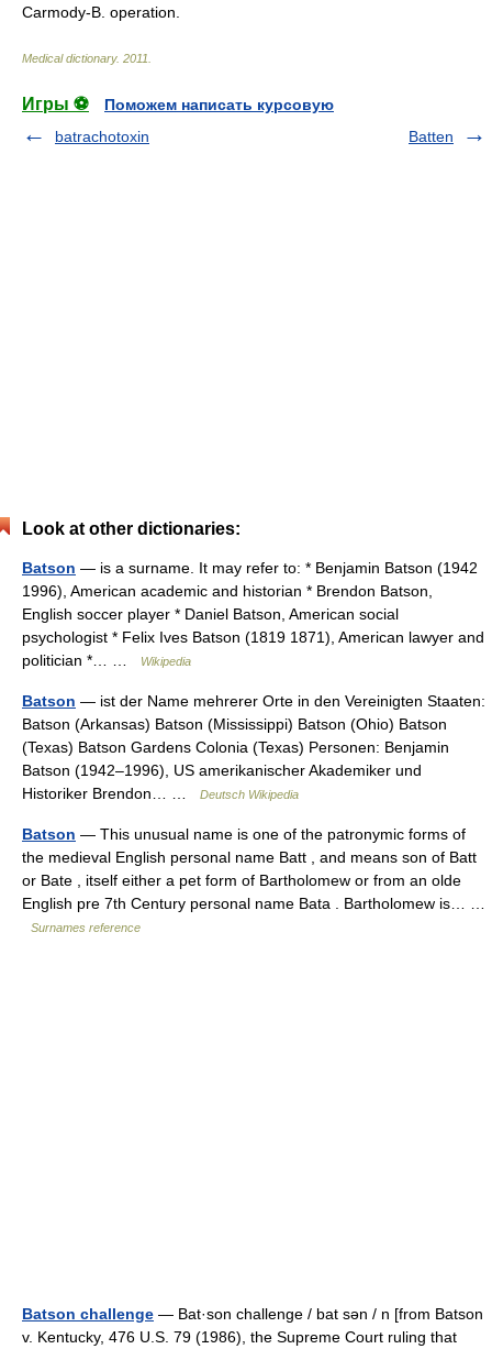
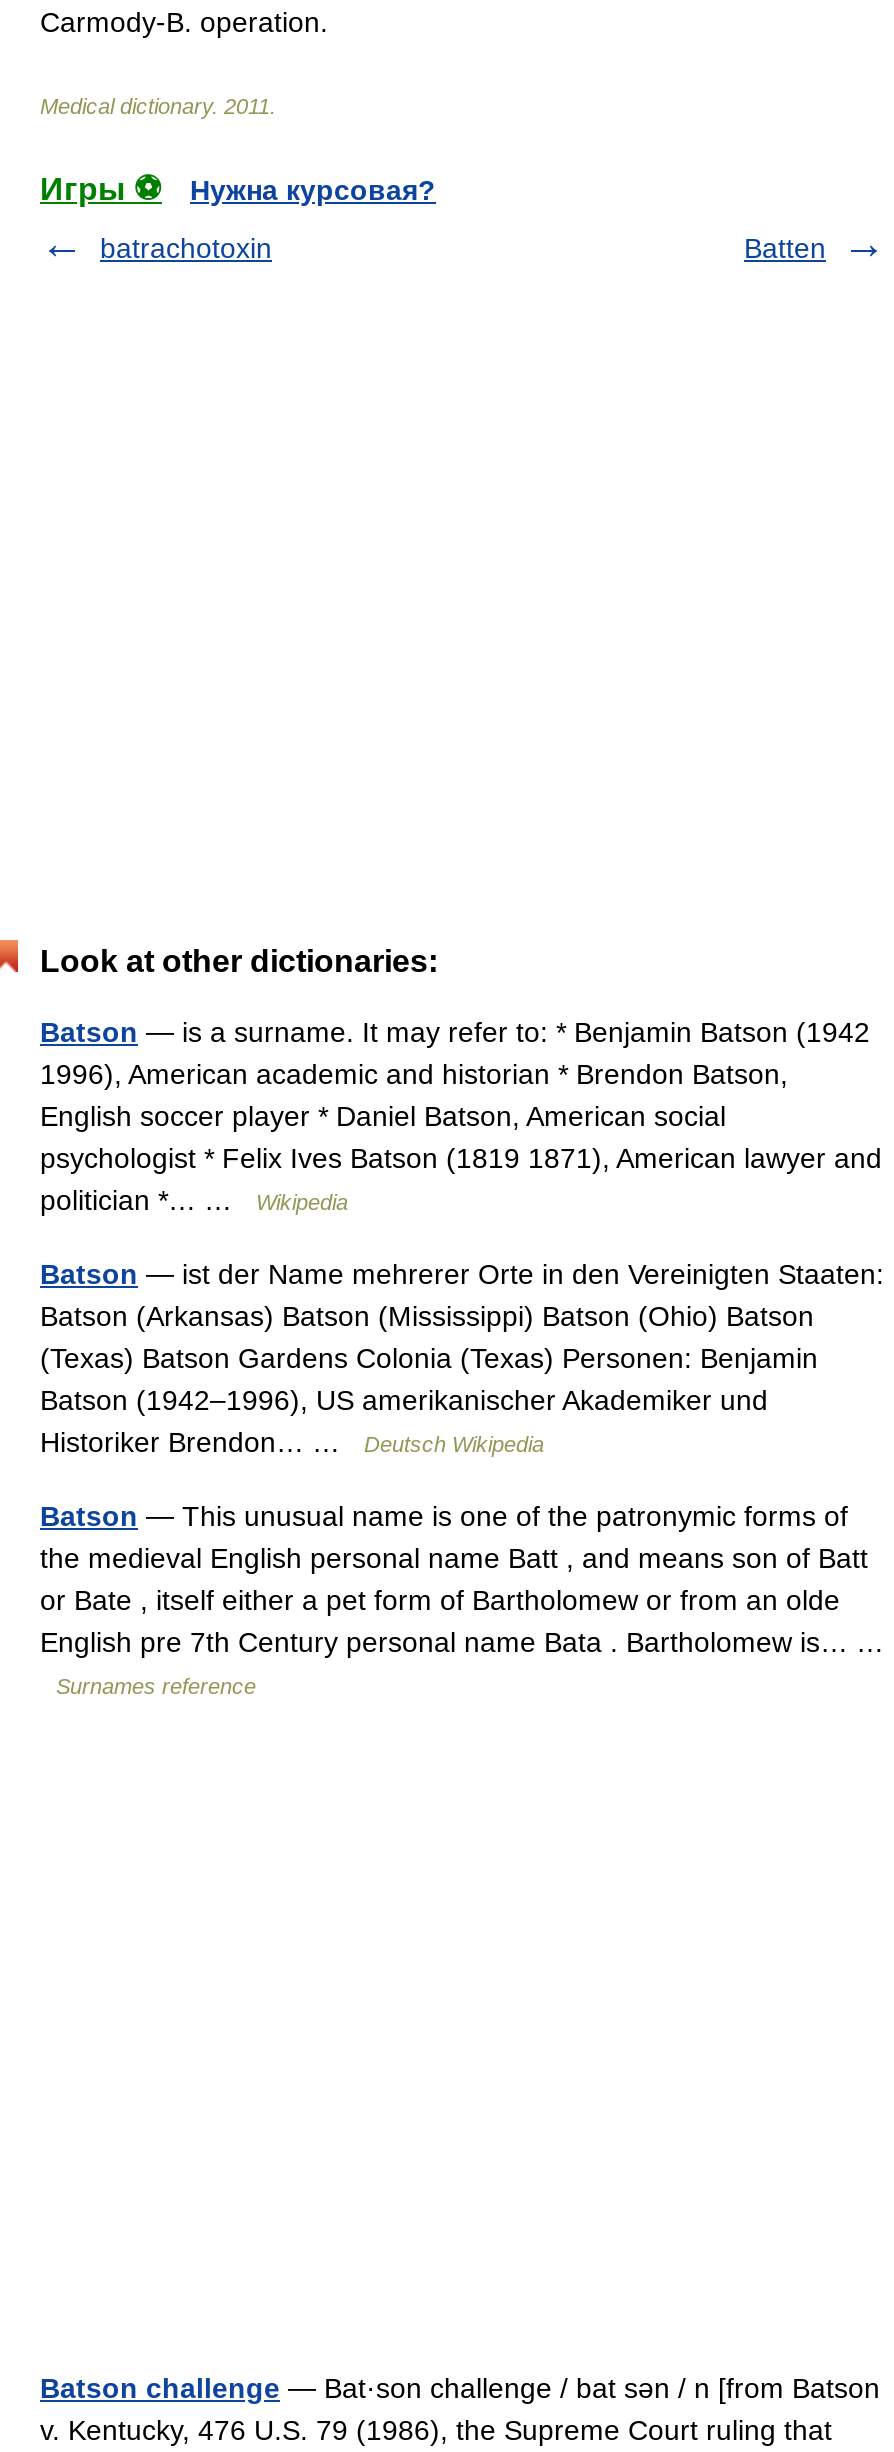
- Поможем написать курсовую
+ Нужна курсовая?
